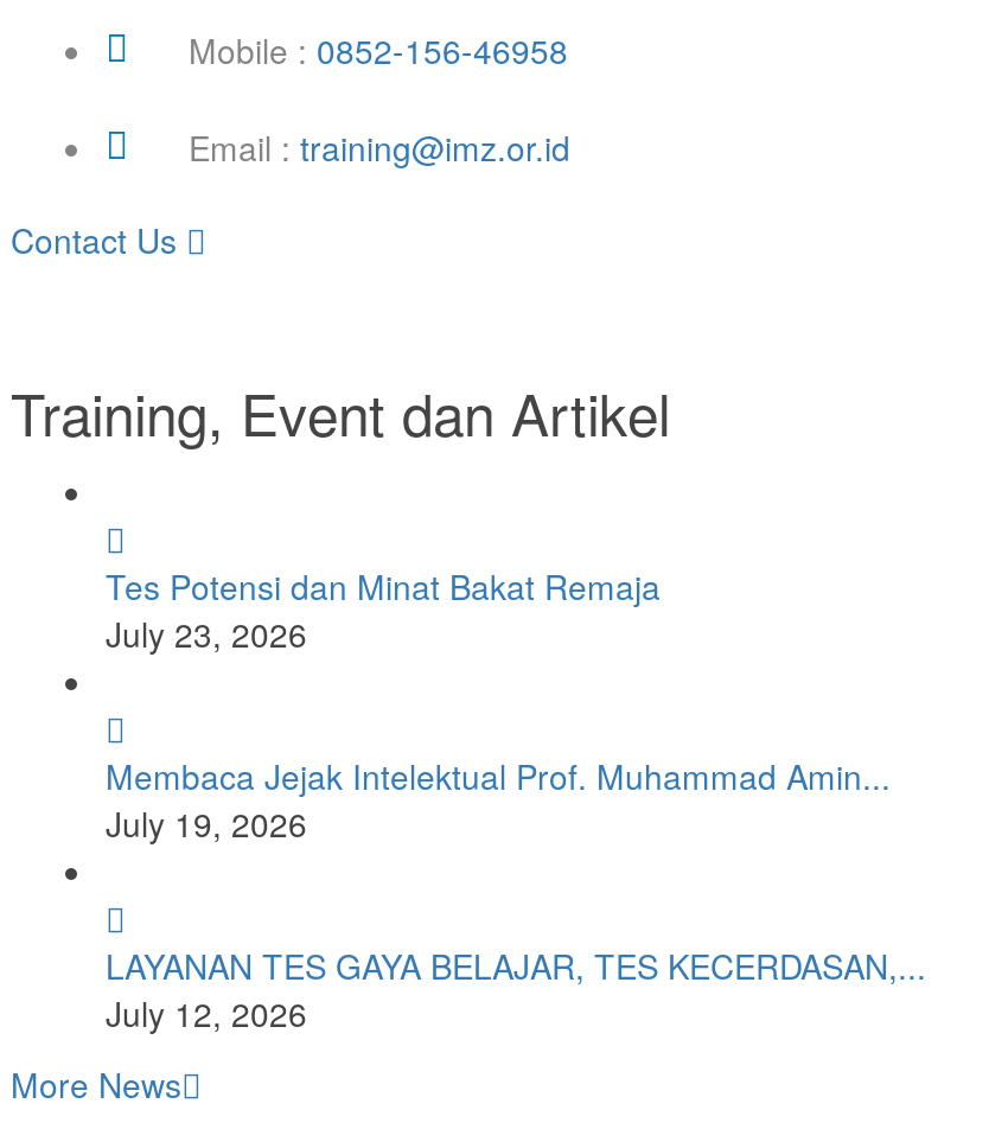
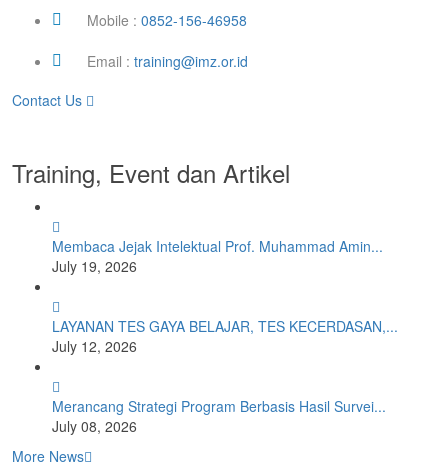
- Tes Potensi dan Minat Bakat Remaja
- July 23, 2026

moved up: Membaca Jejak Intelektual Prof. Muhammad Amin... | July 19, 2026 | LAYANAN TES GAYA BELAJAR, TES KECERDASAN,... | July 12, 2026

+ Merancang Strategi Program Berbasis Hasil Survei...
+ July 08, 2026
